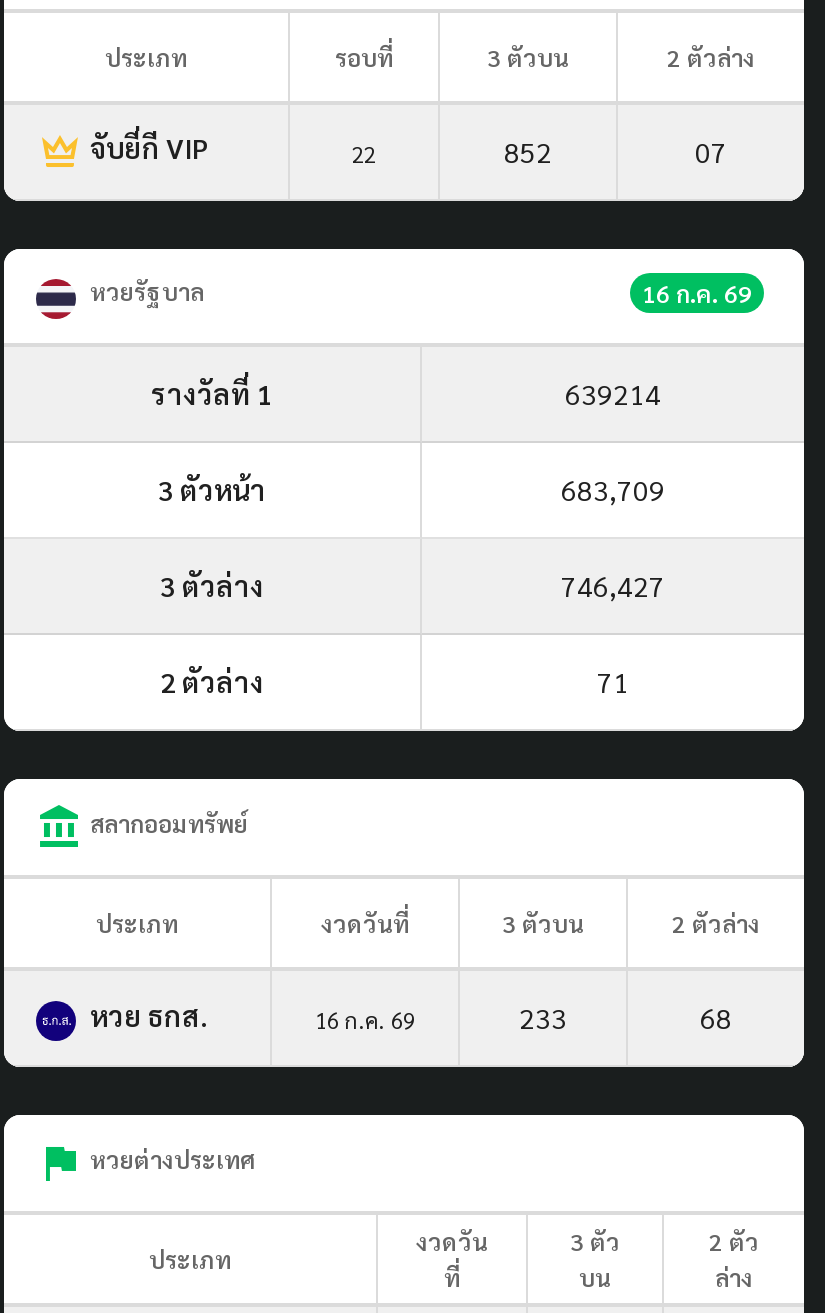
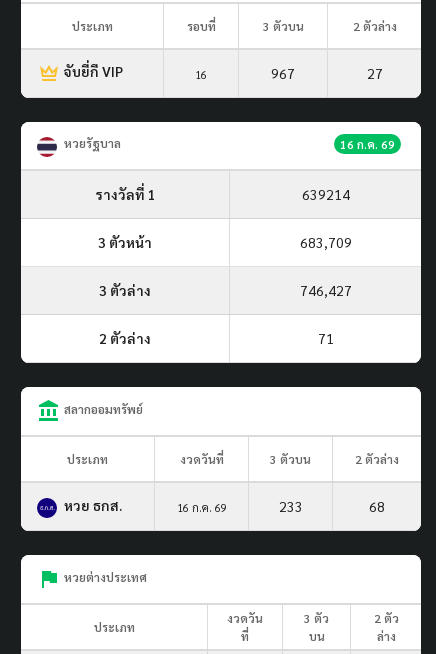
- 22
+ 16

- 852
+ 967

- 07
+ 27
